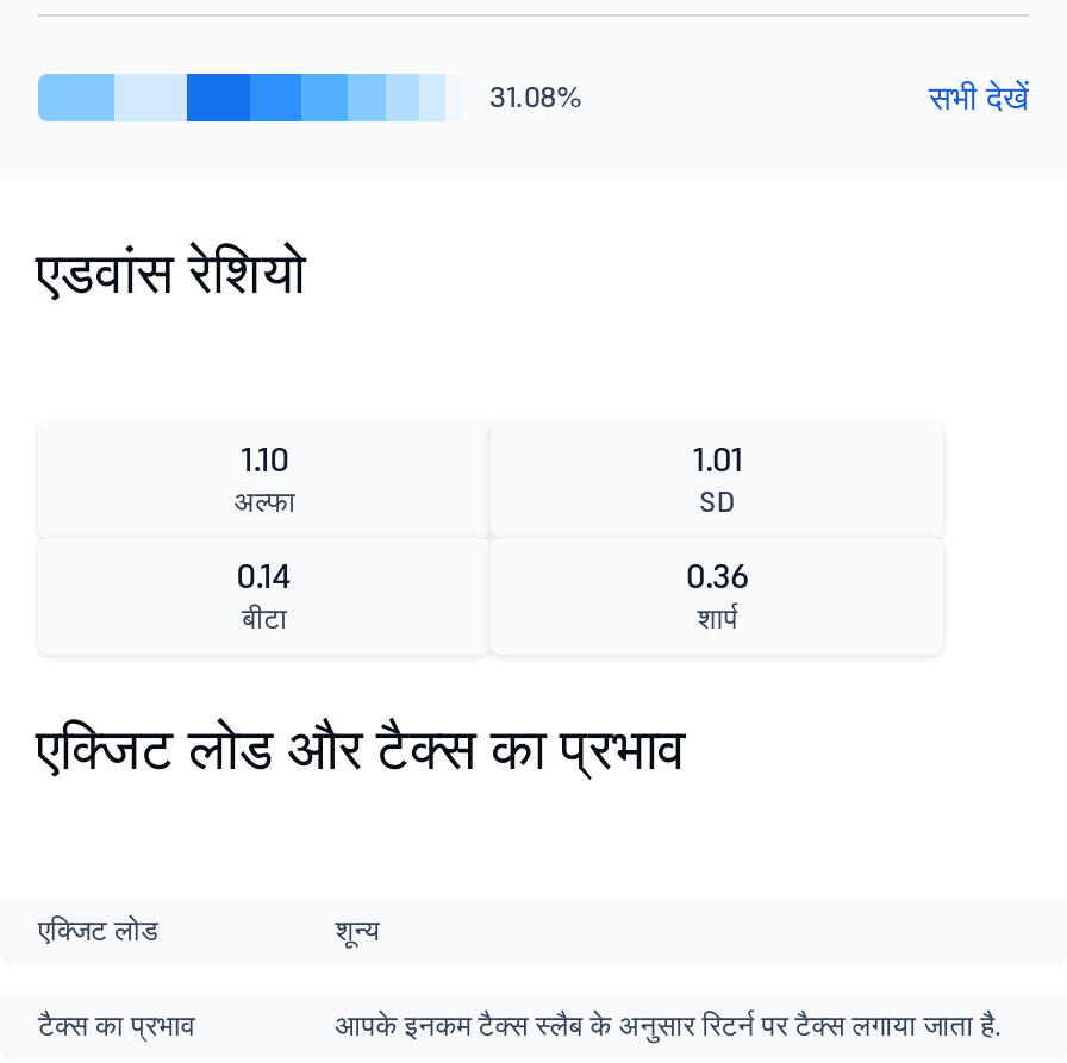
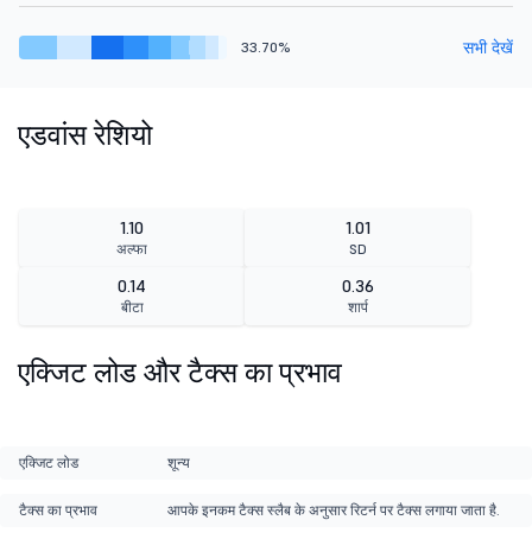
- 31.08%
+ 33.70%
